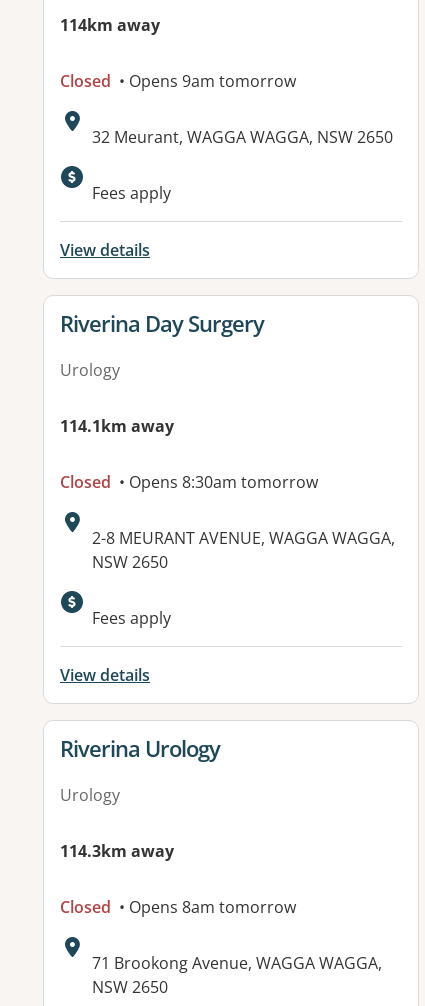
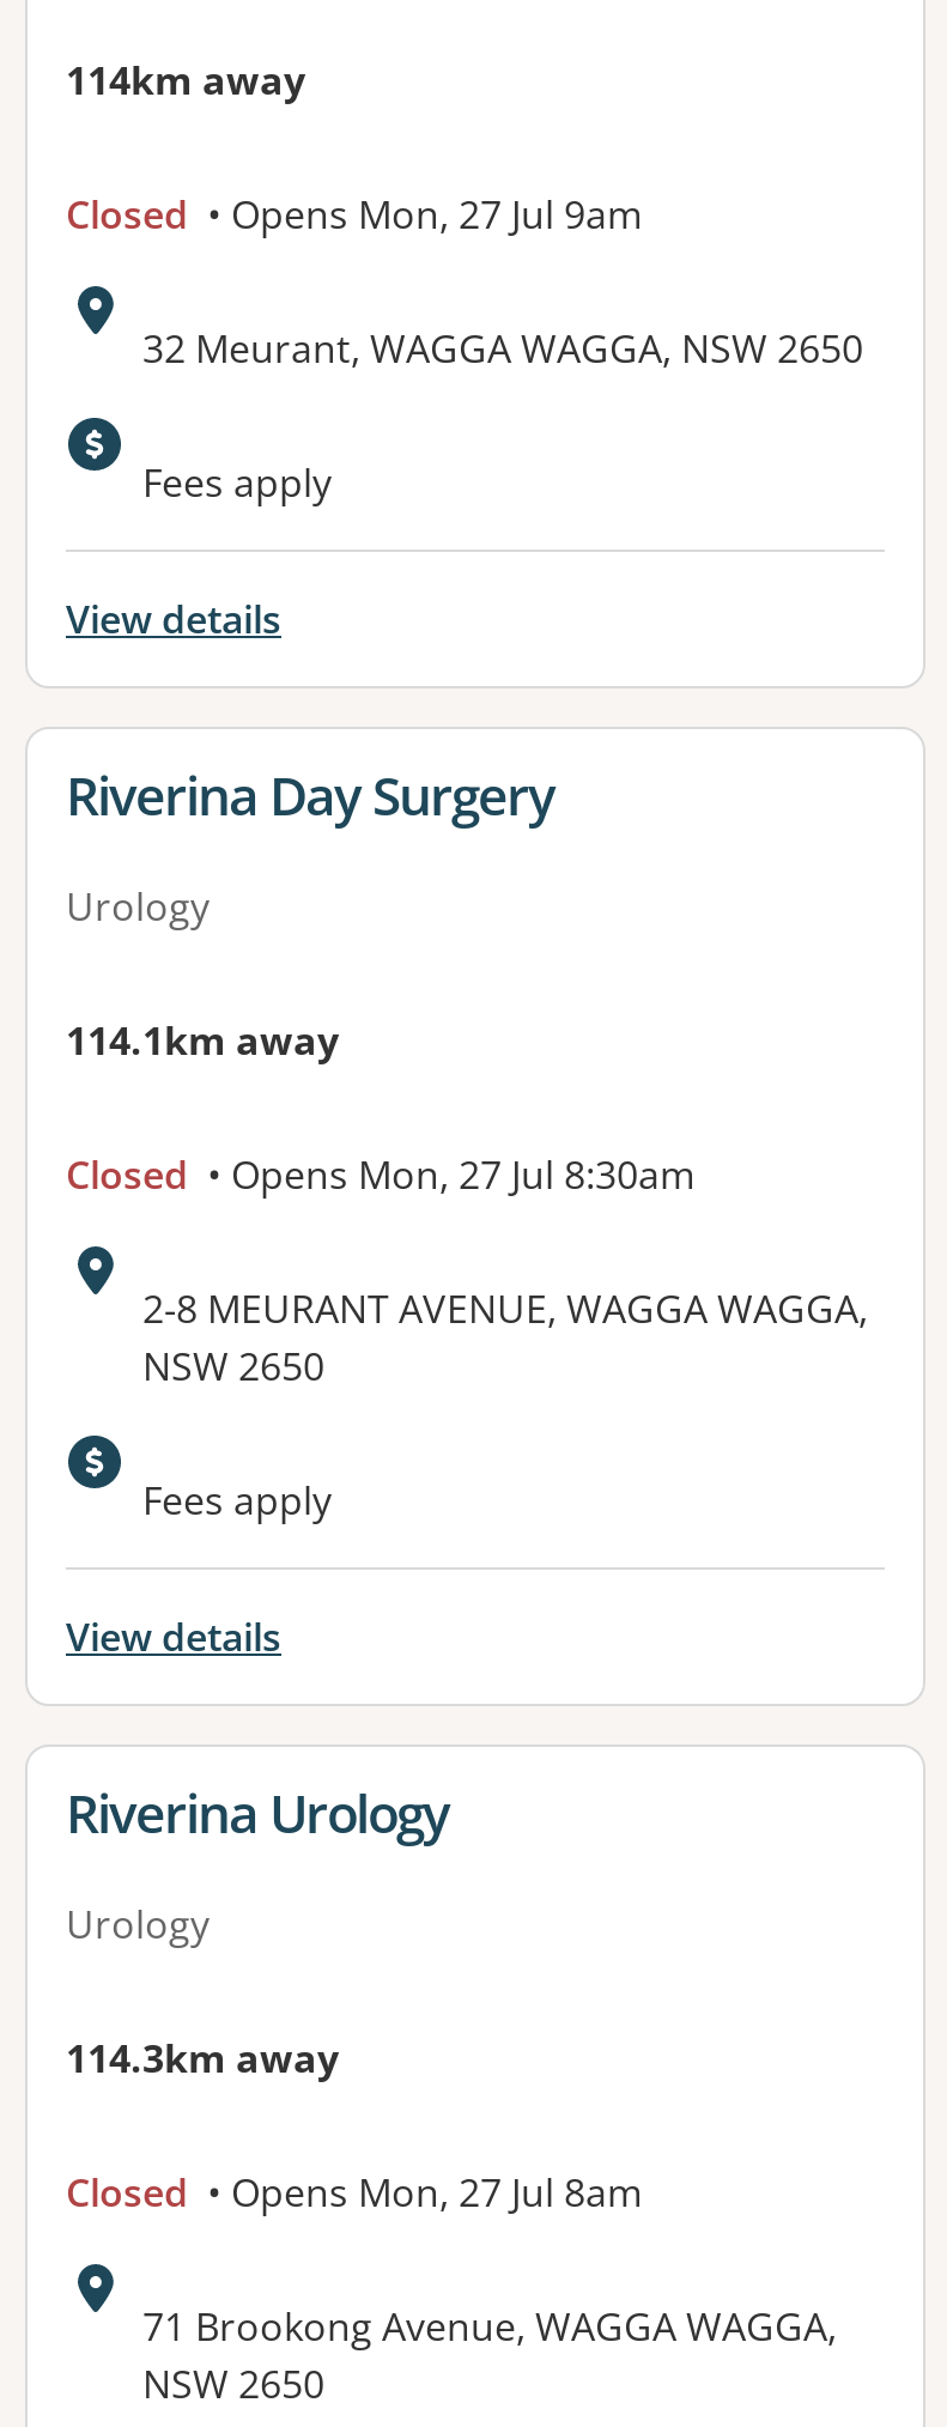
- Closed • Opens 9am tomorrow
+ Closed • Opens Mon, 27 Jul 9am

- Closed • Opens 8:30am tomorrow
+ Closed • Opens Mon, 27 Jul 8:30am

- Closed • Opens 8am tomorrow
+ Closed • Opens Mon, 27 Jul 8am
